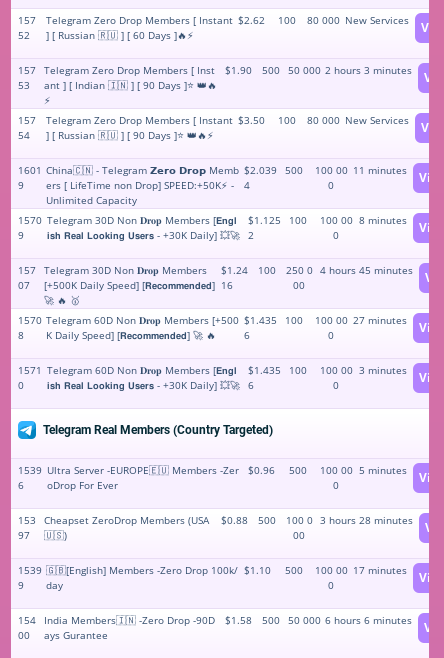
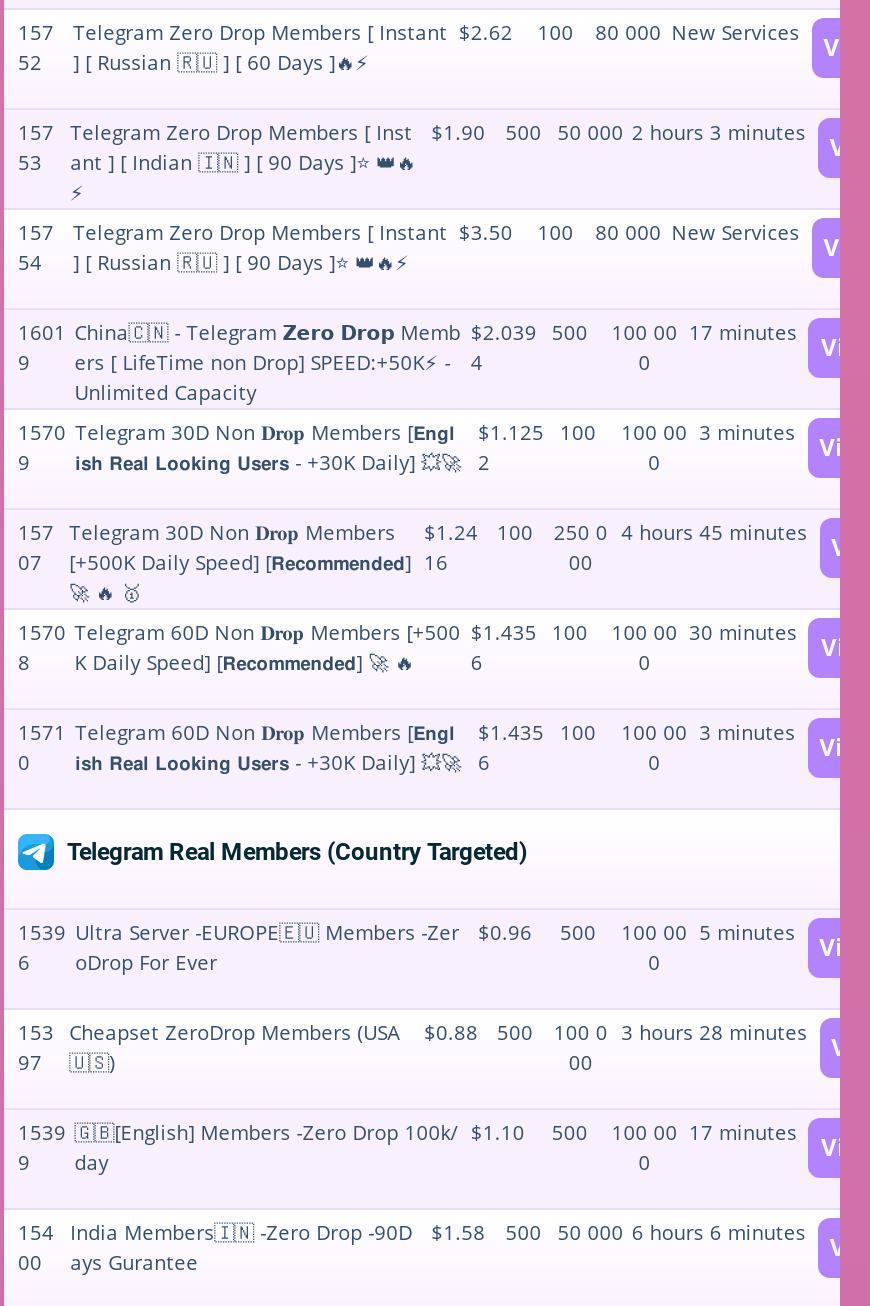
- 11 minutes
+ 17 minutes

- 8 minutes
+ 3 minutes

- 27 minutes
+ 30 minutes
